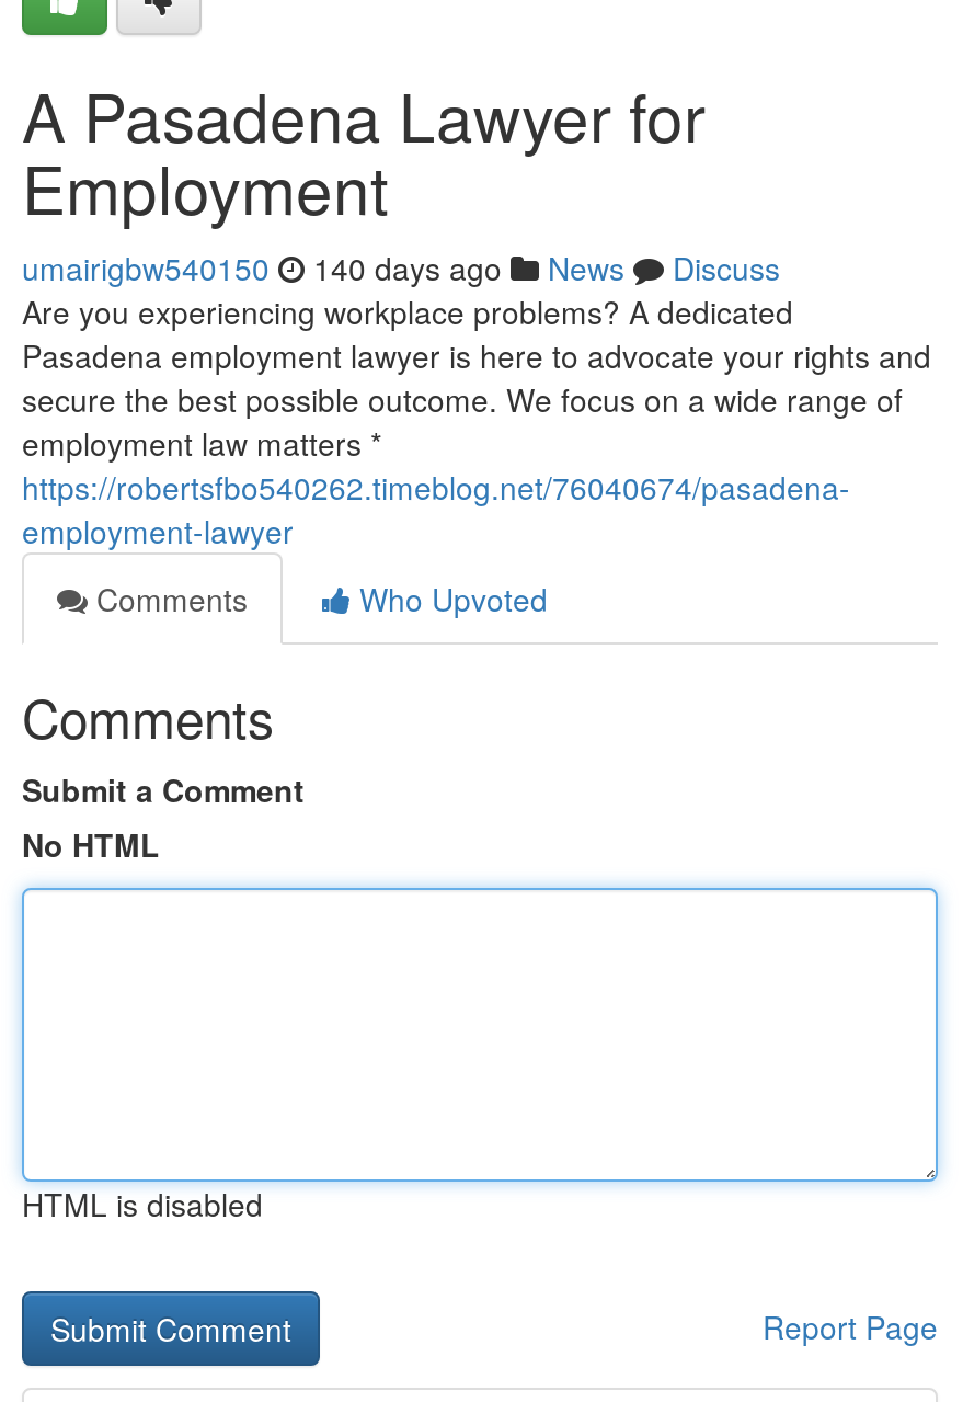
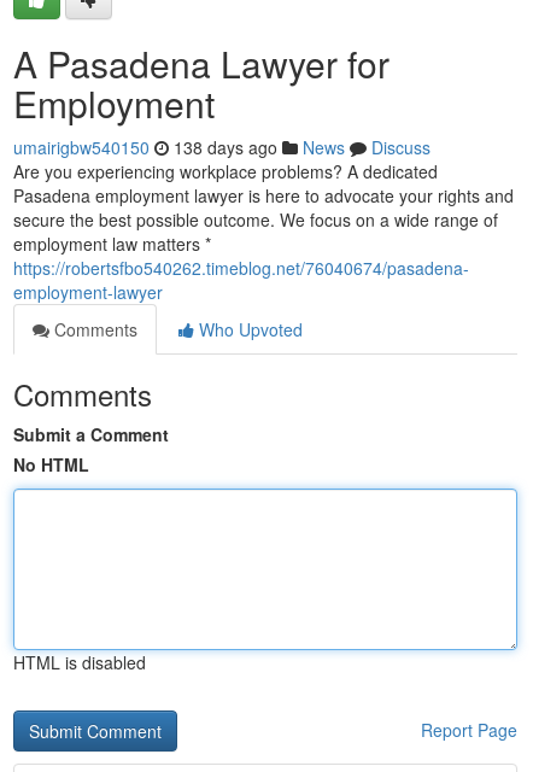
- umairigbw540150 140 days ago News Discuss
+ umairigbw540150 138 days ago News Discuss
